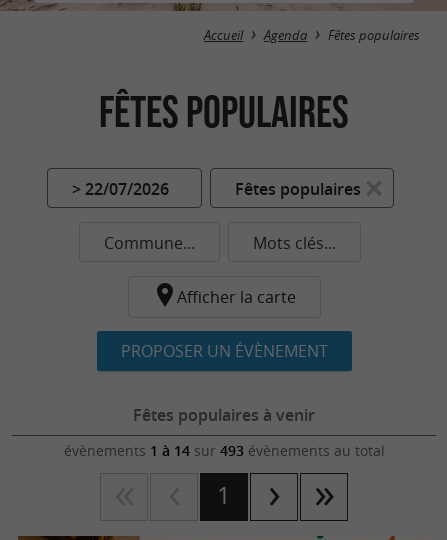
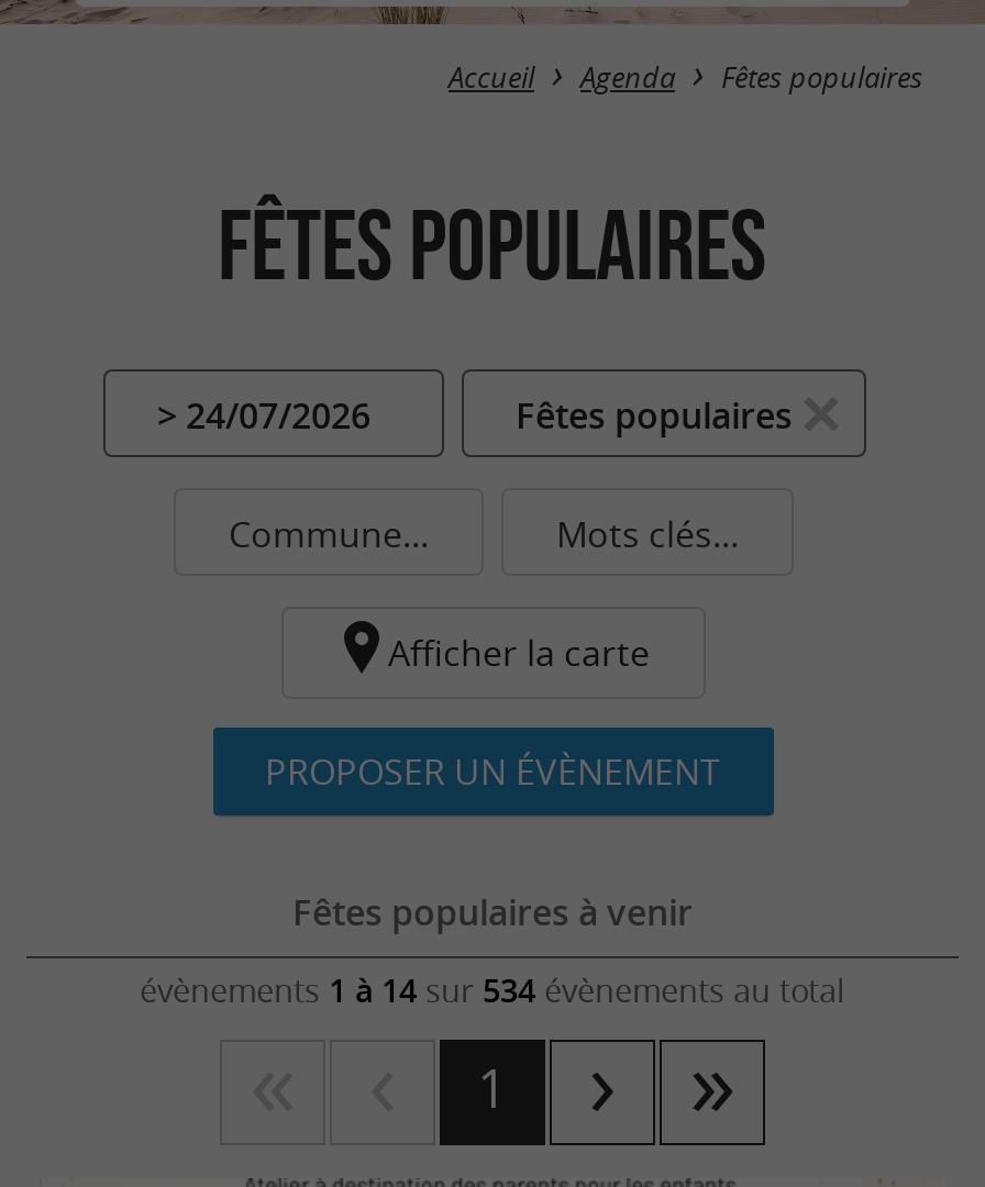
- > 22/07/2026
+ > 24/07/2026

- évènements 1 à 14 sur 493 évènements au total
+ évènements 1 à 14 sur 534 évènements au total
